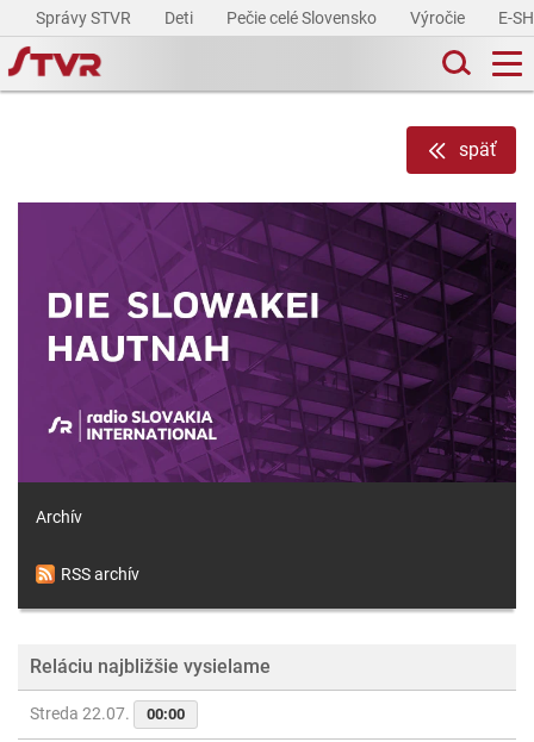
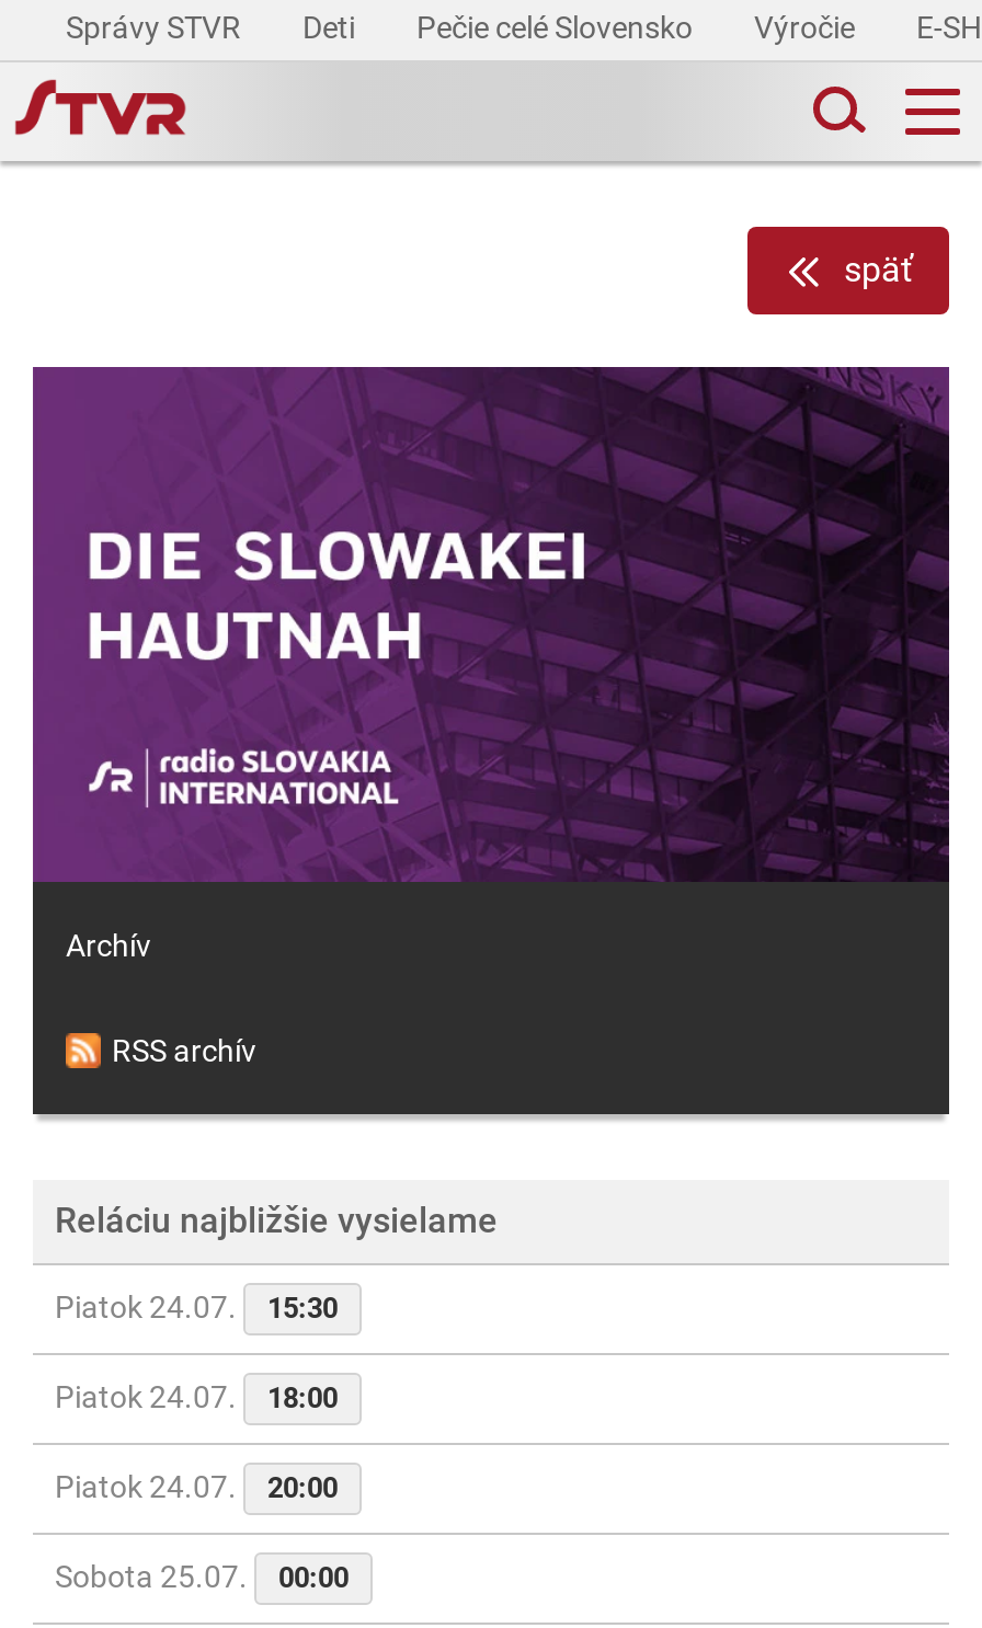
- Streda 22.07.
+ Piatok 24.07.
+ 15:30
+ Piatok 24.07.
+ 18:00
+ Piatok 24.07.
+ 20:00
+ Sobota 25.07.
